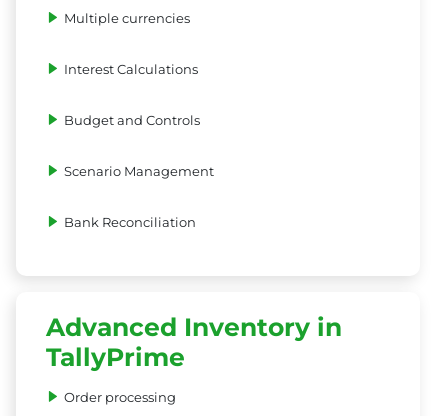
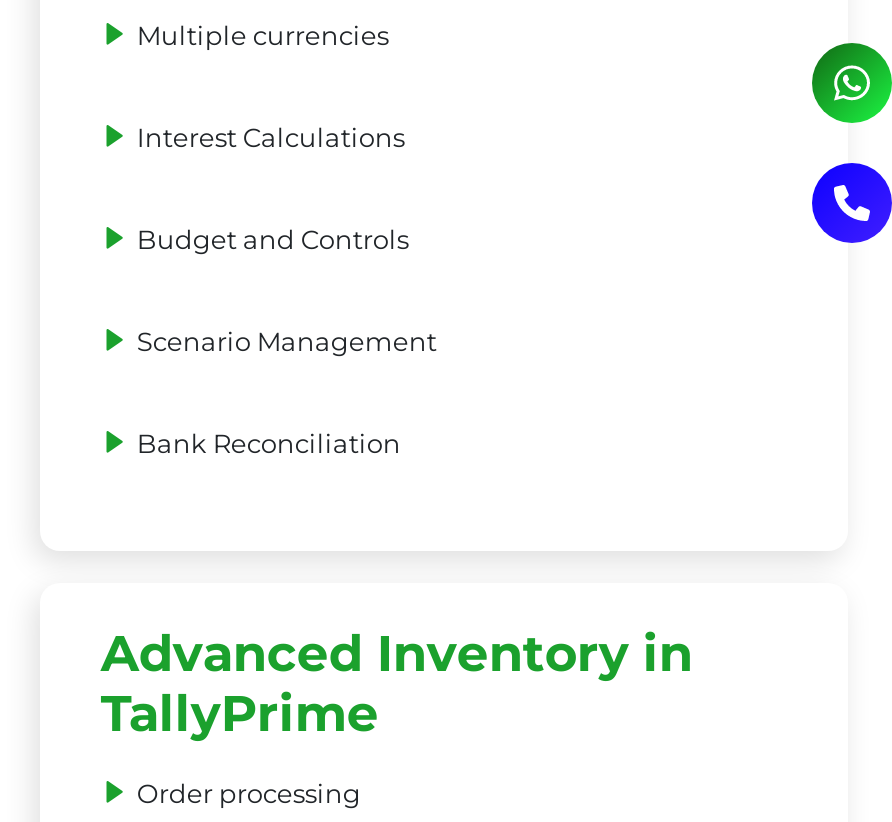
+ [image]

+ [image]
